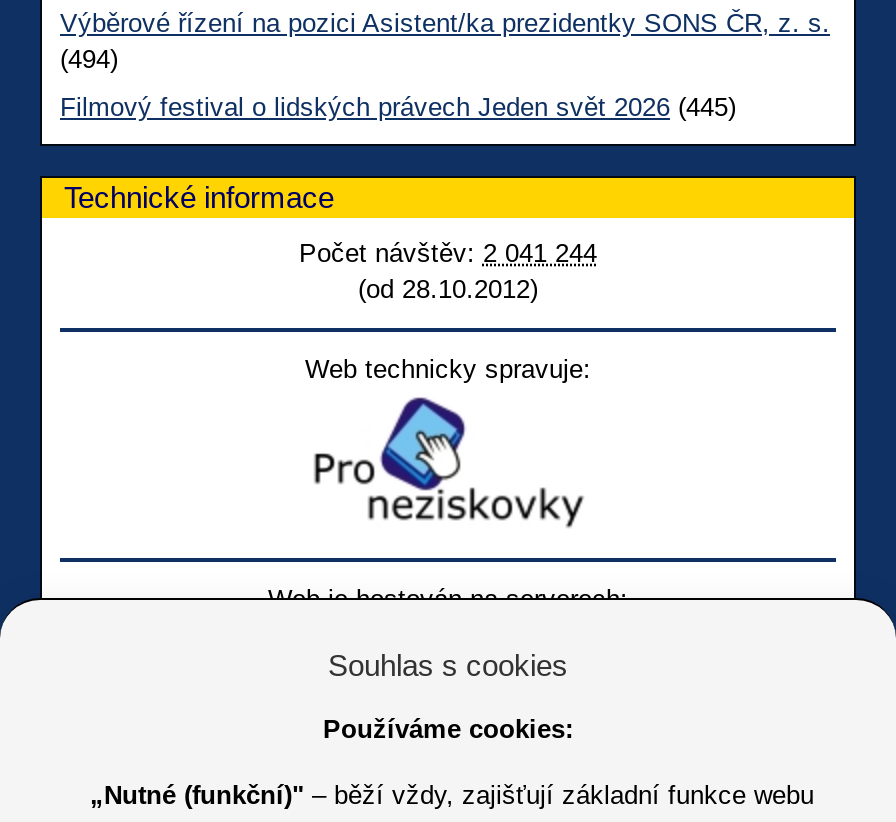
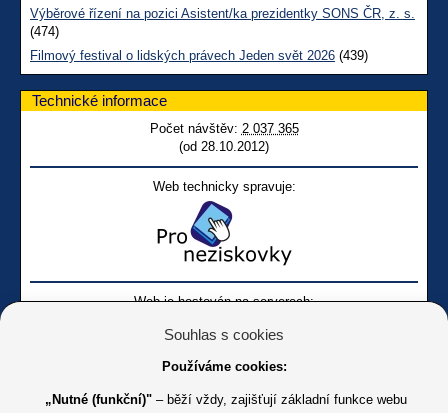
- (494)
+ (474)

- Filmový festival o lidských právech Jeden svět 2026 (445)
+ Filmový festival o lidských právech Jeden svět 2026 (439)

- Počet návštěv: 2 041 244
+ Počet návštěv: 2 037 365
